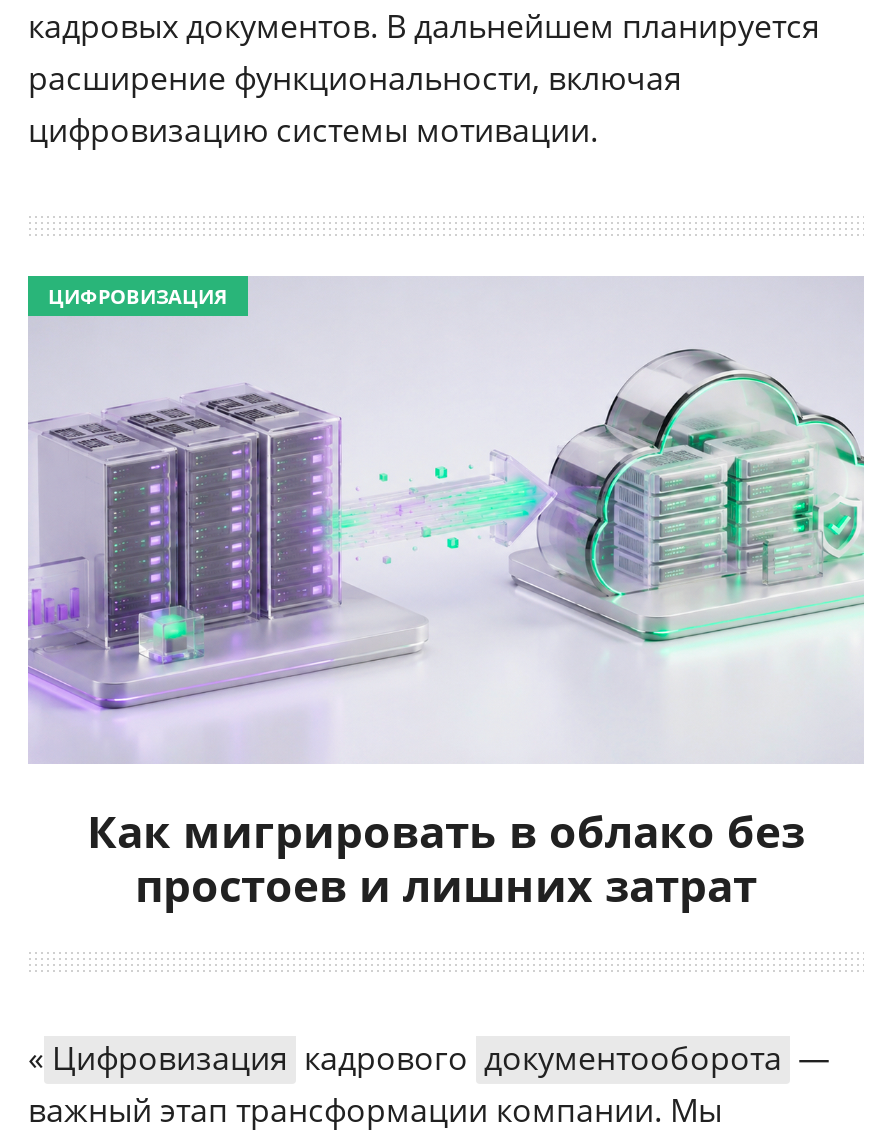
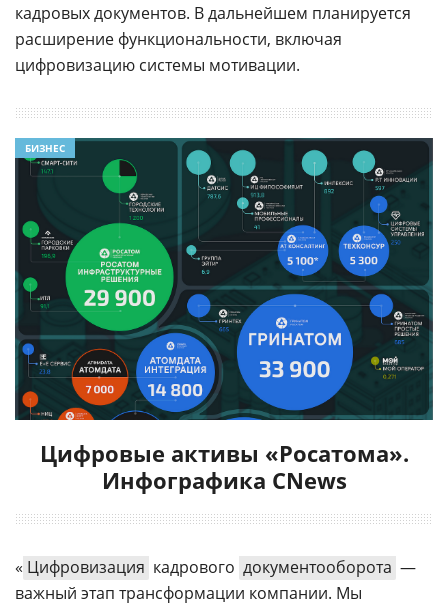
- [image]
- ЦИФРОВИЗАЦИЯ
+ [image]
+ БИЗНЕС

- Как мигрировать в облако без
- простоев и лишних затрат
+ Цифровые активы «Росатома».
+ Инфографика CNews
